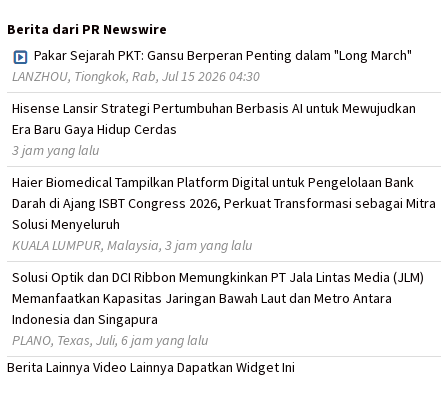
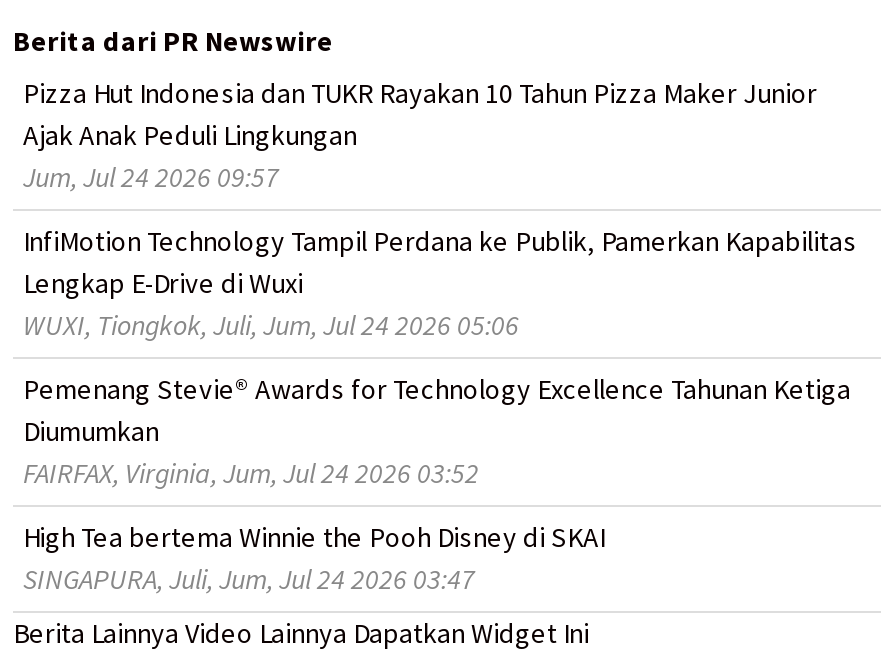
- Pakar Sejarah PKT: Gansu Berperan Penting dalam "Long March"
- LANZHOU, Tiongkok, Rab, Jul 15 2026 04:30
+ Pizza Hut Indonesia dan TUKR Rayakan 10 Tahun Pizza Maker Junior
+ Ajak Anak Peduli Lingkungan
+ Jum, Jul 24 2026 09:57

- Hisense Lansir Strategi Pertumbuhan Berbasis AI untuk Mewujudkan
- Era Baru Gaya Hidup Cerdas
- 3 jam yang lalu
+ InfiMotion Technology Tampil Perdana ke Publik, Pamerkan Kapabilitas
+ Lengkap E-Drive di Wuxi
+ WUXI, Tiongkok, Juli, Jum, Jul 24 2026 05:06

- Haier Biomedical Tampilkan Platform Digital untuk Pengelolaan Bank
- Darah di Ajang ISBT Congress 2026, Perkuat Transformasi sebagai Mitra
- Solusi Menyeluruh
- KUALA LUMPUR, Malaysia, 3 jam yang lalu
+ Pemenang Stevie® Awards for Technology Excellence Tahunan Ketiga
+ Diumumkan
+ FAIRFAX, Virginia, Jum, Jul 24 2026 03:52

- Solusi Optik dan DCI Ribbon Memungkinkan PT Jala Lintas Media (JLM)
- Memanfaatkan Kapasitas Jaringan Bawah Laut dan Metro Antara
- Indonesia dan Singapura
- PLANO, Texas, Juli, 6 jam yang lalu
+ High Tea bertema Winnie the Pooh Disney di SKAI
+ SINGAPURA, Juli, Jum, Jul 24 2026 03:47
